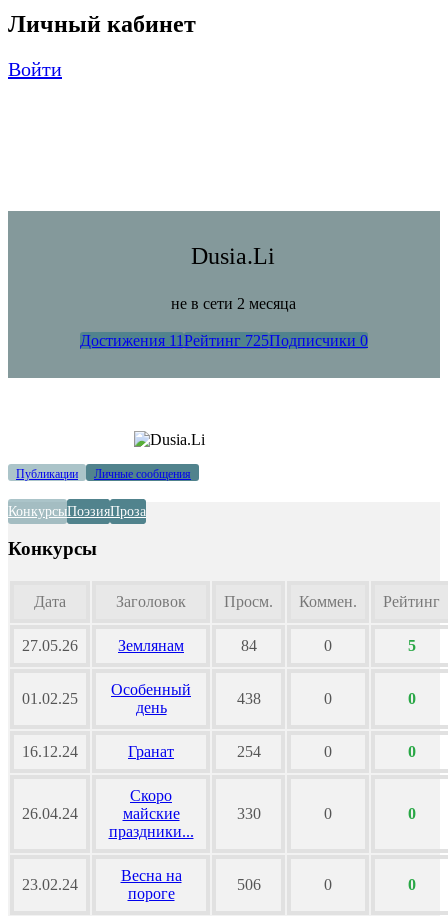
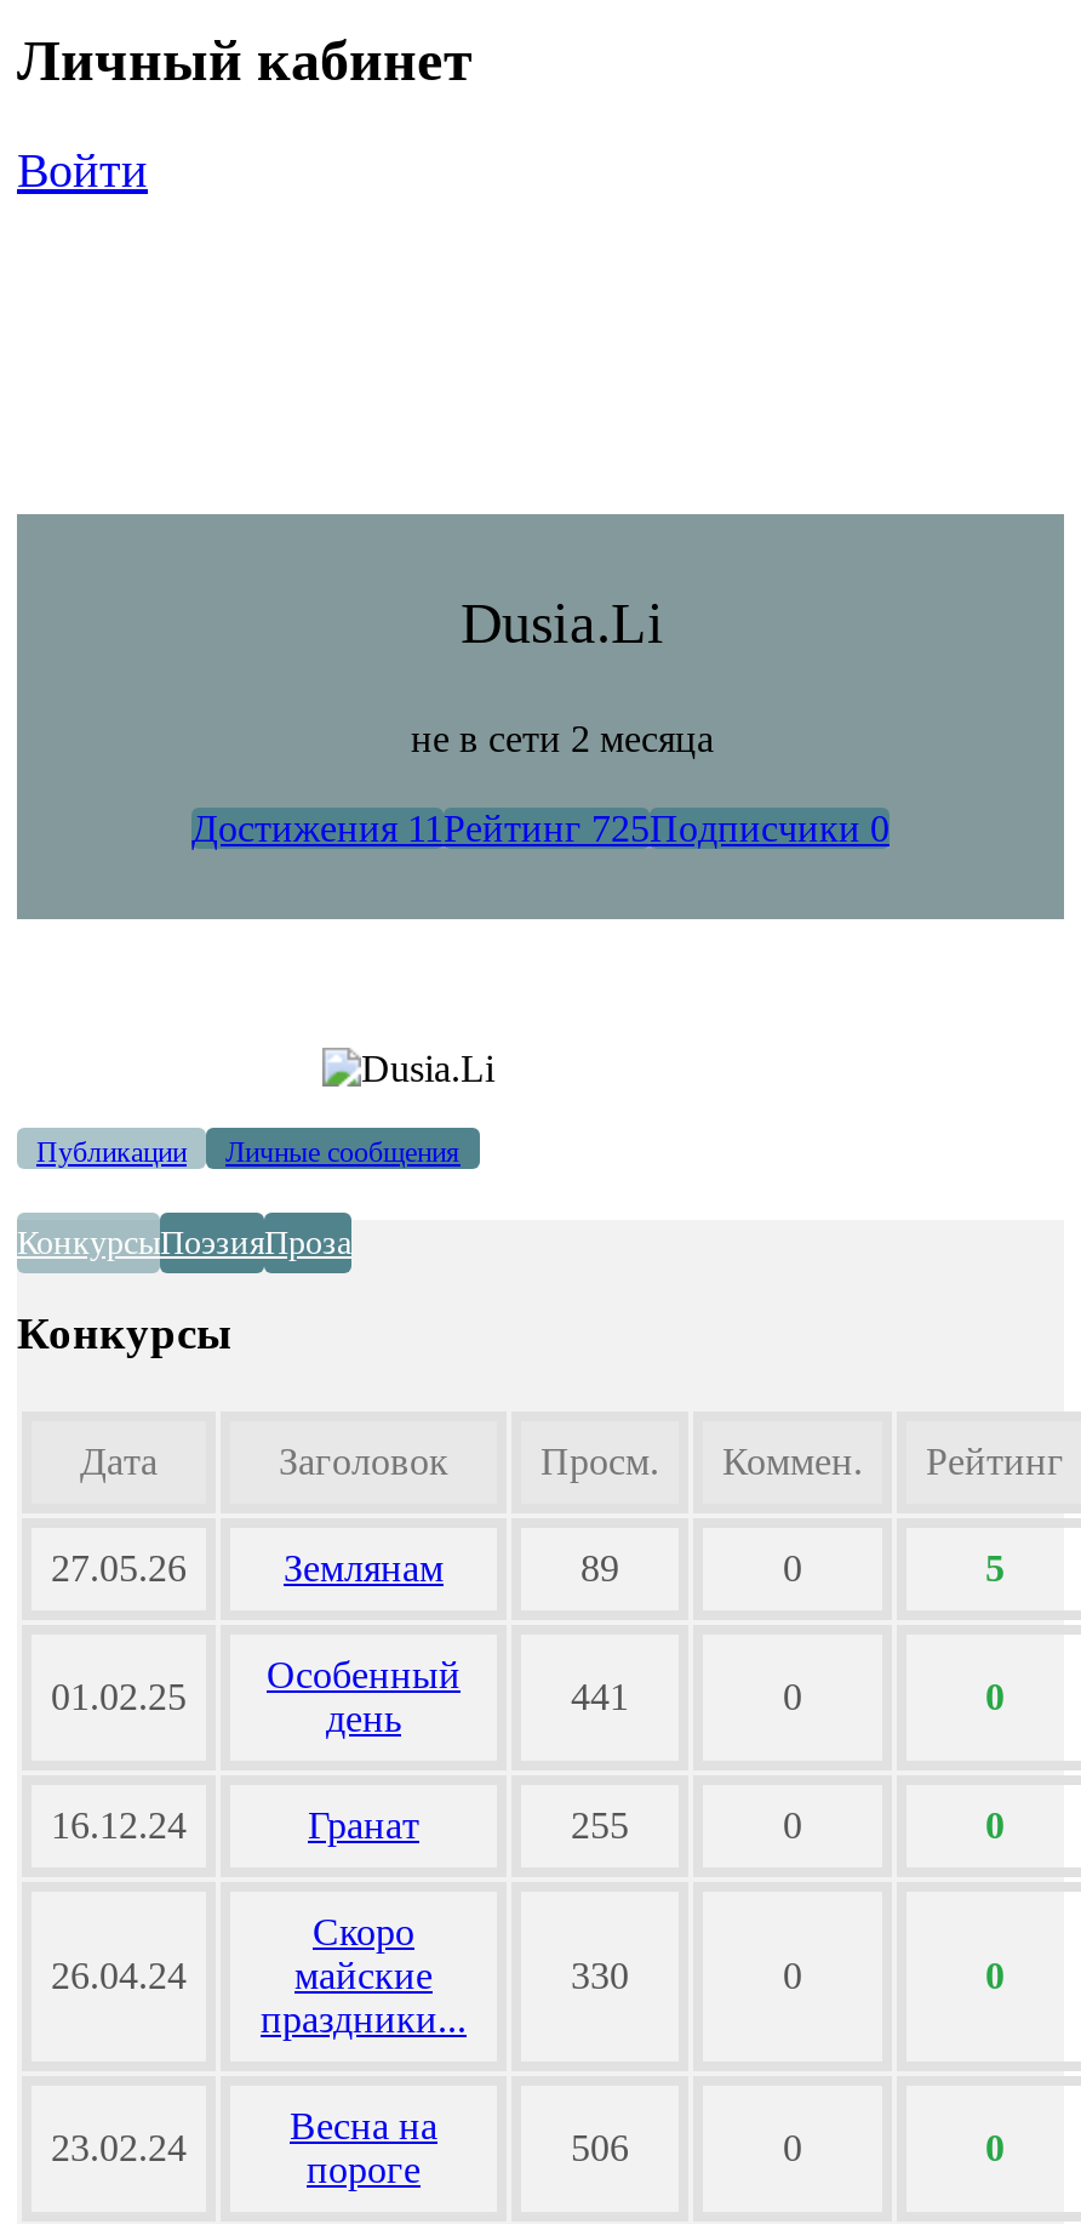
- 84
+ 89

- 438
+ 441

- 254
+ 255
